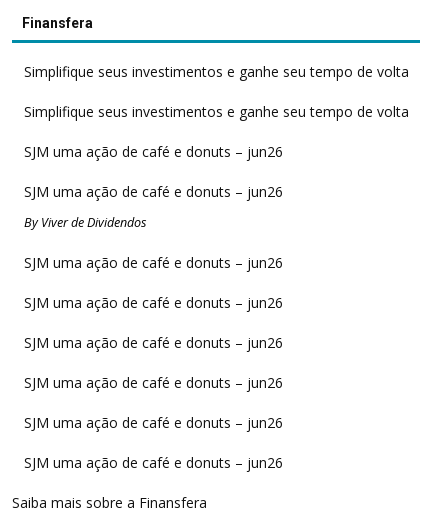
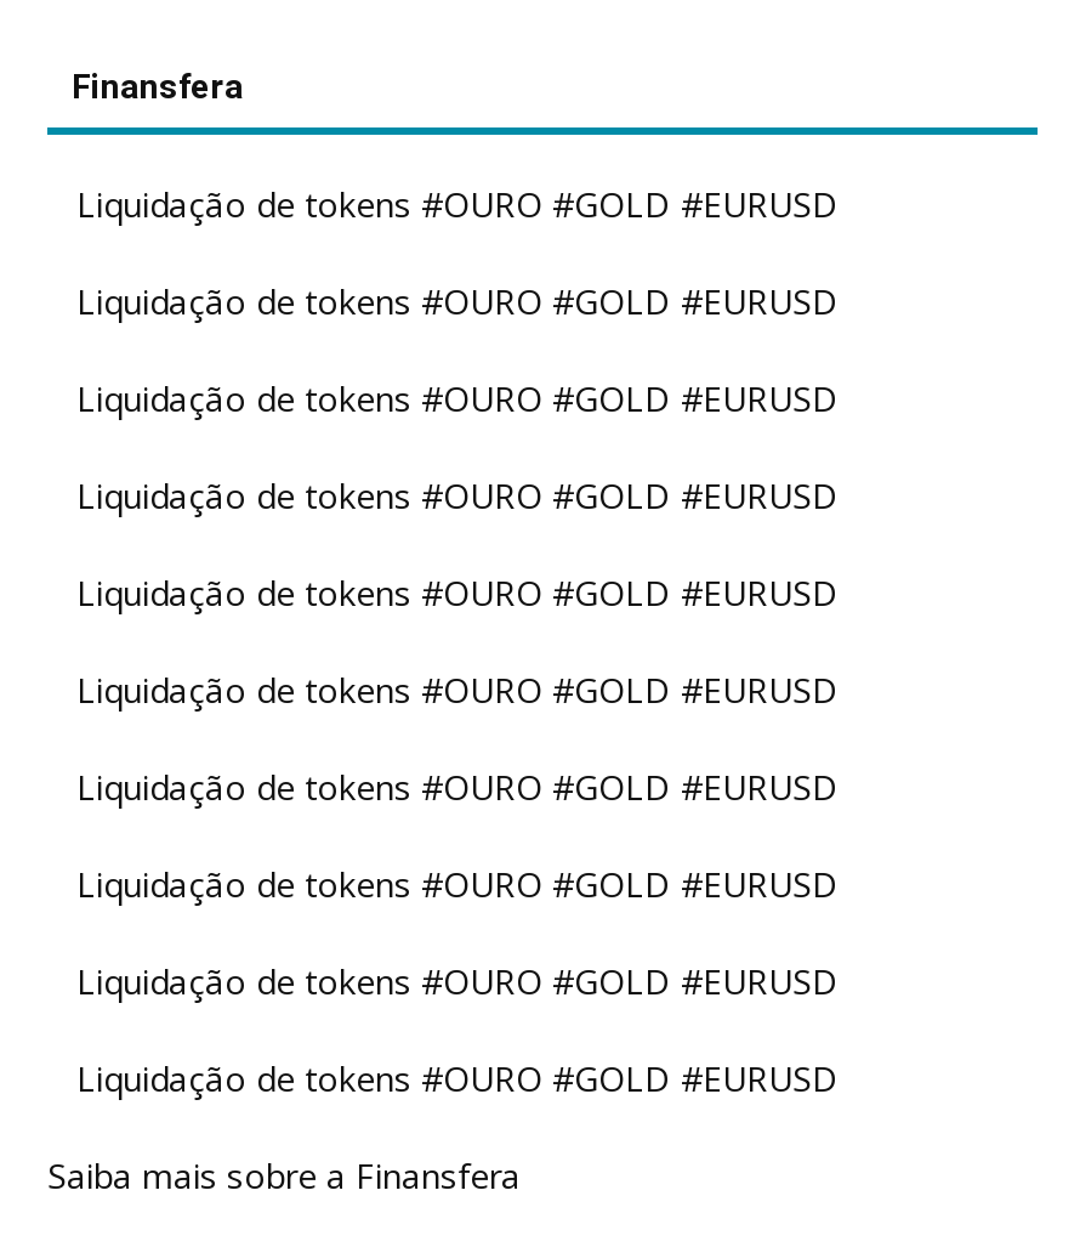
- Simplifique seus investimentos e ganhe seu tempo de volta
- Simplifique seus investimentos e ganhe seu tempo de volta
- SJM uma ação de café e donuts – jun26
- SJM uma ação de café e donuts – jun26
- By Viver de Dividendos
- SJM uma ação de café e donuts – jun26
- SJM uma ação de café e donuts – jun26
- SJM uma ação de café e donuts – jun26
- SJM uma ação de café e donuts – jun26
- SJM uma ação de café e donuts – jun26
- SJM uma ação de café e donuts – jun26
+ Liquidação de tokens #OURO #GOLD #EURUSD
+ Liquidação de tokens #OURO #GOLD #EURUSD
+ Liquidação de tokens #OURO #GOLD #EURUSD
+ Liquidação de tokens #OURO #GOLD #EURUSD
+ Liquidação de tokens #OURO #GOLD #EURUSD
+ Liquidação de tokens #OURO #GOLD #EURUSD
+ Liquidação de tokens #OURO #GOLD #EURUSD
+ Liquidação de tokens #OURO #GOLD #EURUSD
+ Liquidação de tokens #OURO #GOLD #EURUSD
+ Liquidação de tokens #OURO #GOLD #EURUSD
